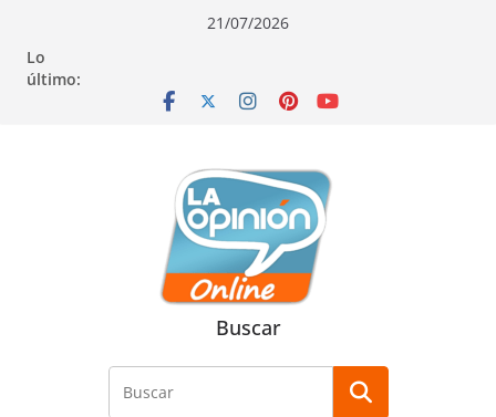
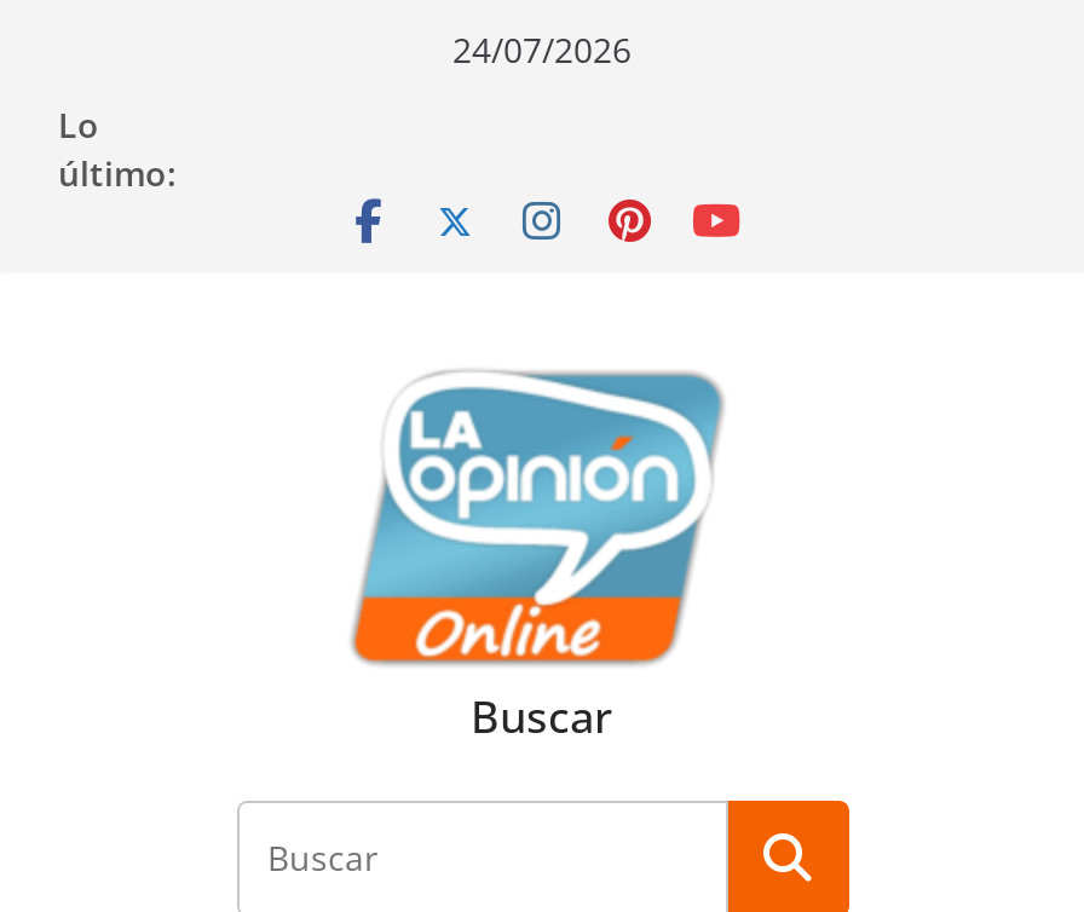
- 21/07/2026
+ 24/07/2026
